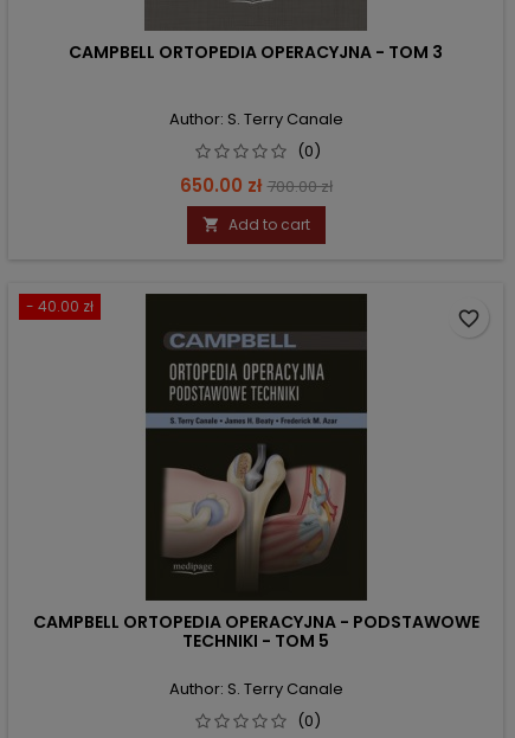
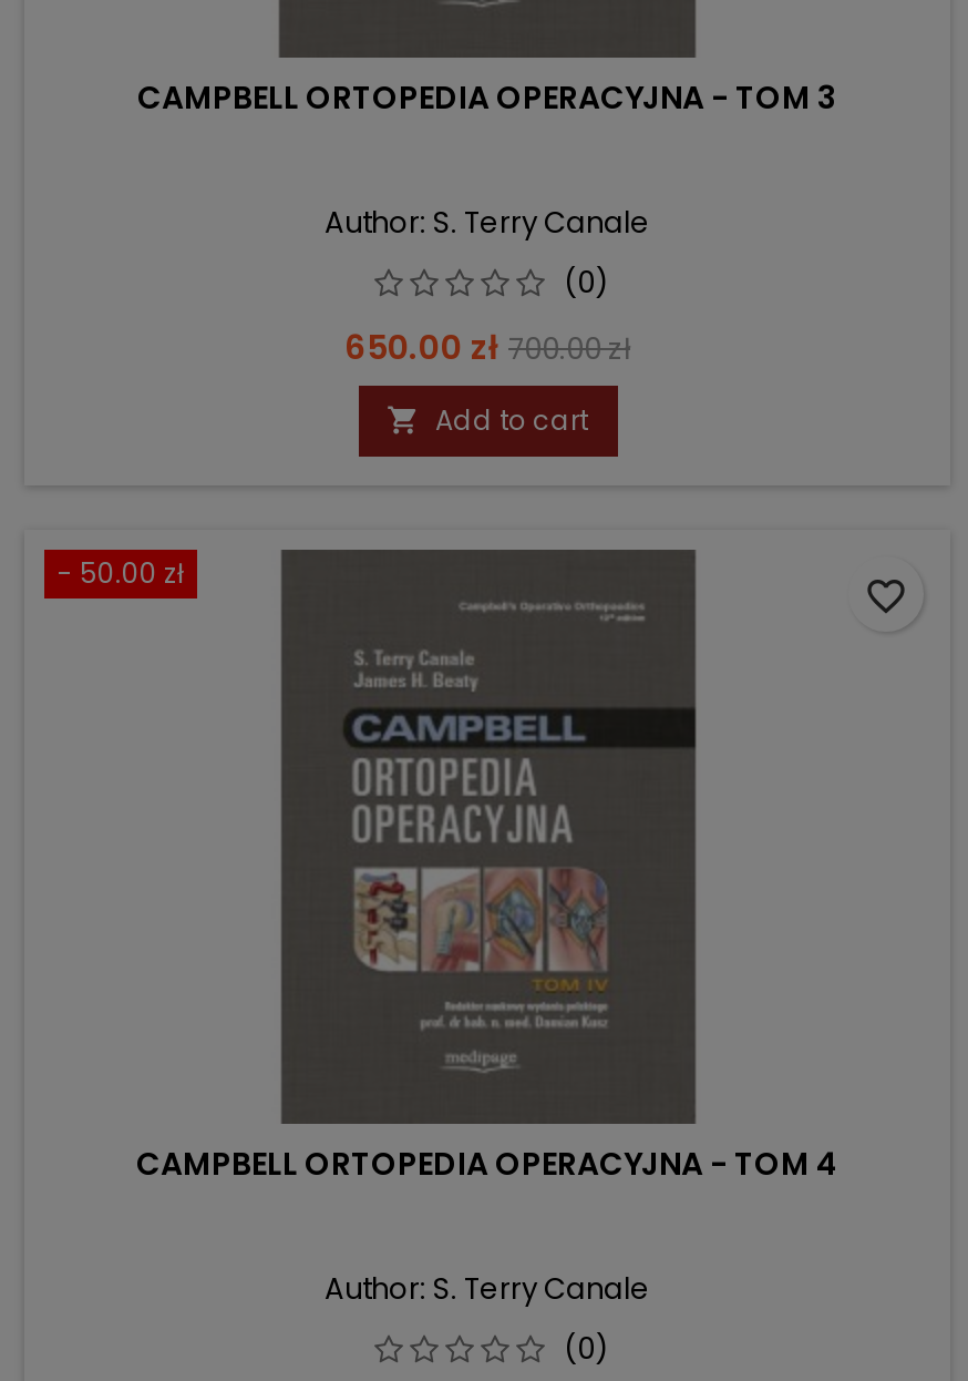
- - 40.00 zł
+ - 50.00 zł

- [image]
- CAMPBELL ORTOPEDIA OPERACYJNA - PODSTAWOWE
- TECHNIKI - TOM 5
+ [image]
+ CAMPBELL ORTOPEDIA OPERACYJNA - TOM 4
